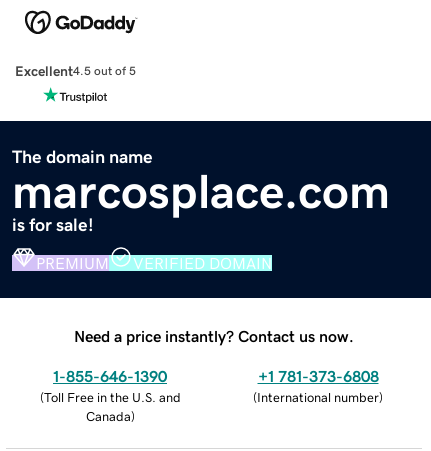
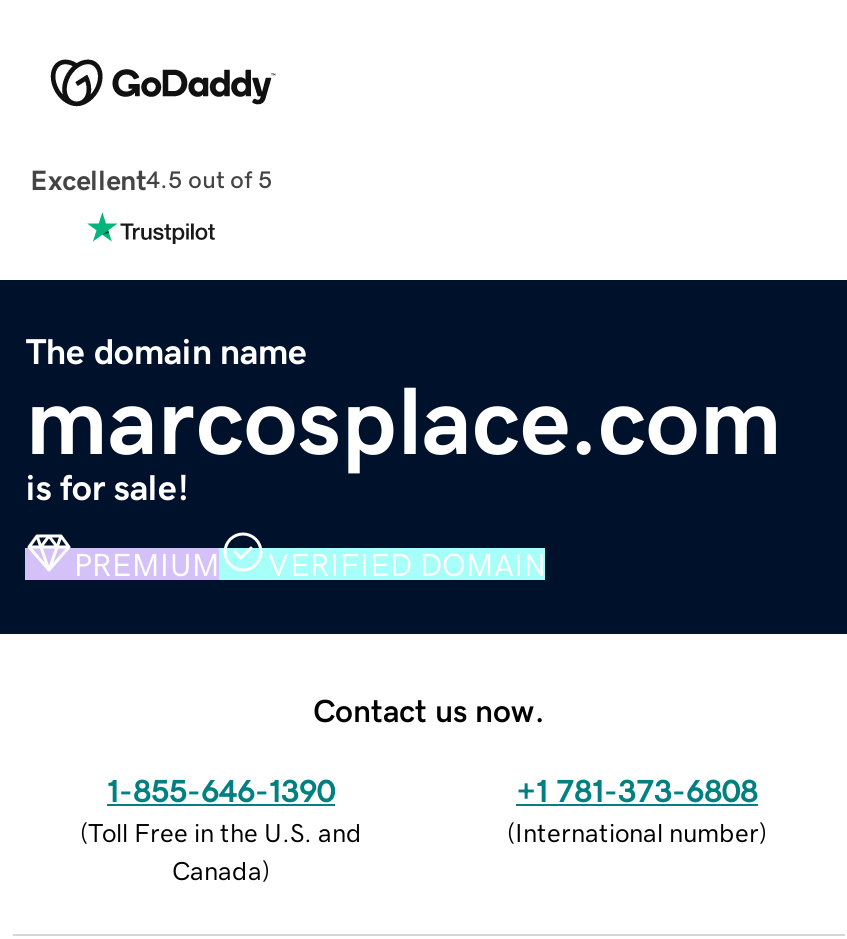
- Need a price instantly? Contact us now.
+ Contact us now.
